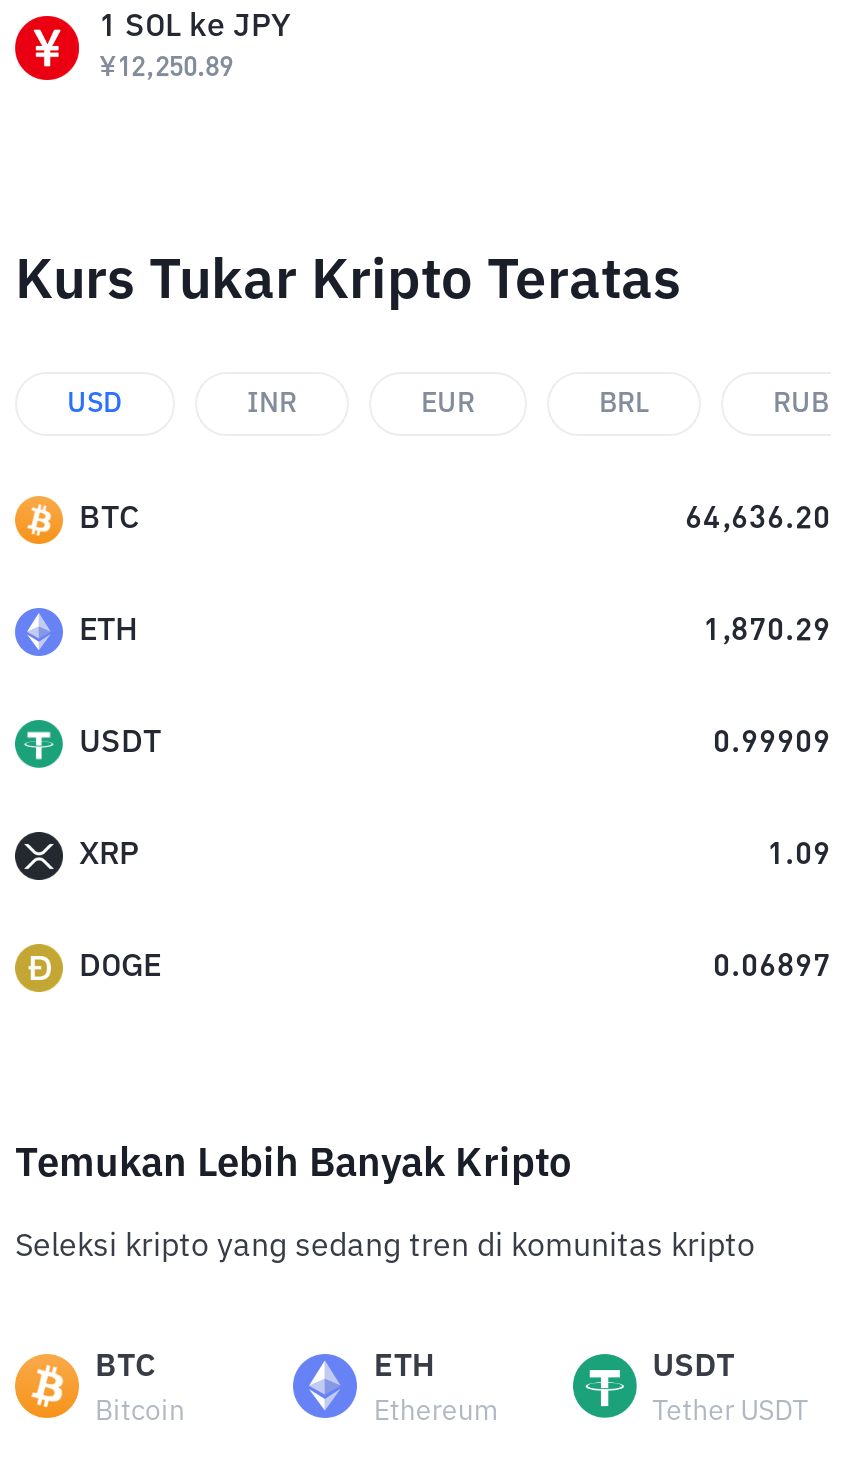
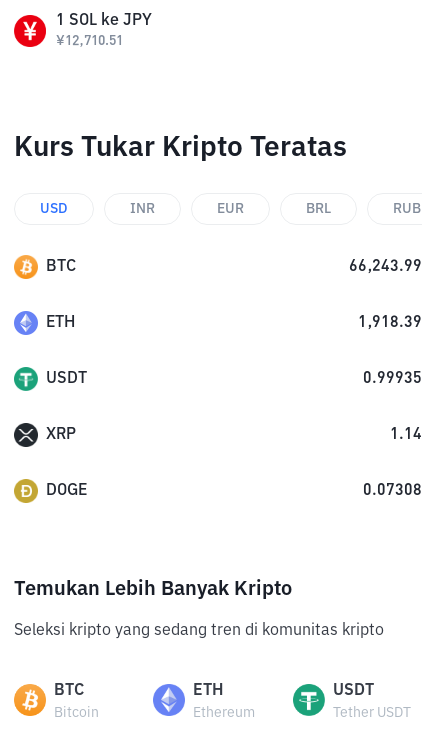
- ¥12,250.89
+ ¥12,710.51

- 64,636.20
+ 66,243.99

- 1,870.29
+ 1,918.39

- 0.99909
+ 0.99935

- 1.09
+ 1.14

- 0.06897
+ 0.07308
